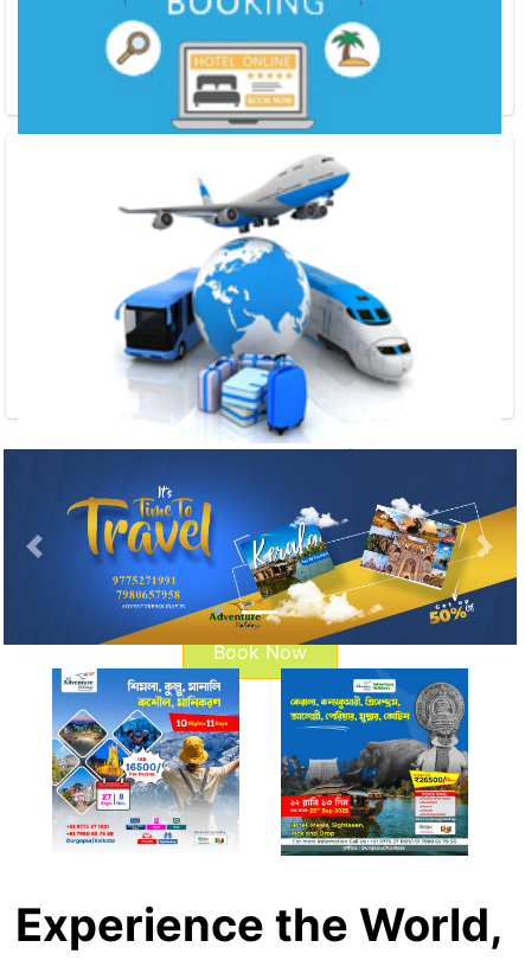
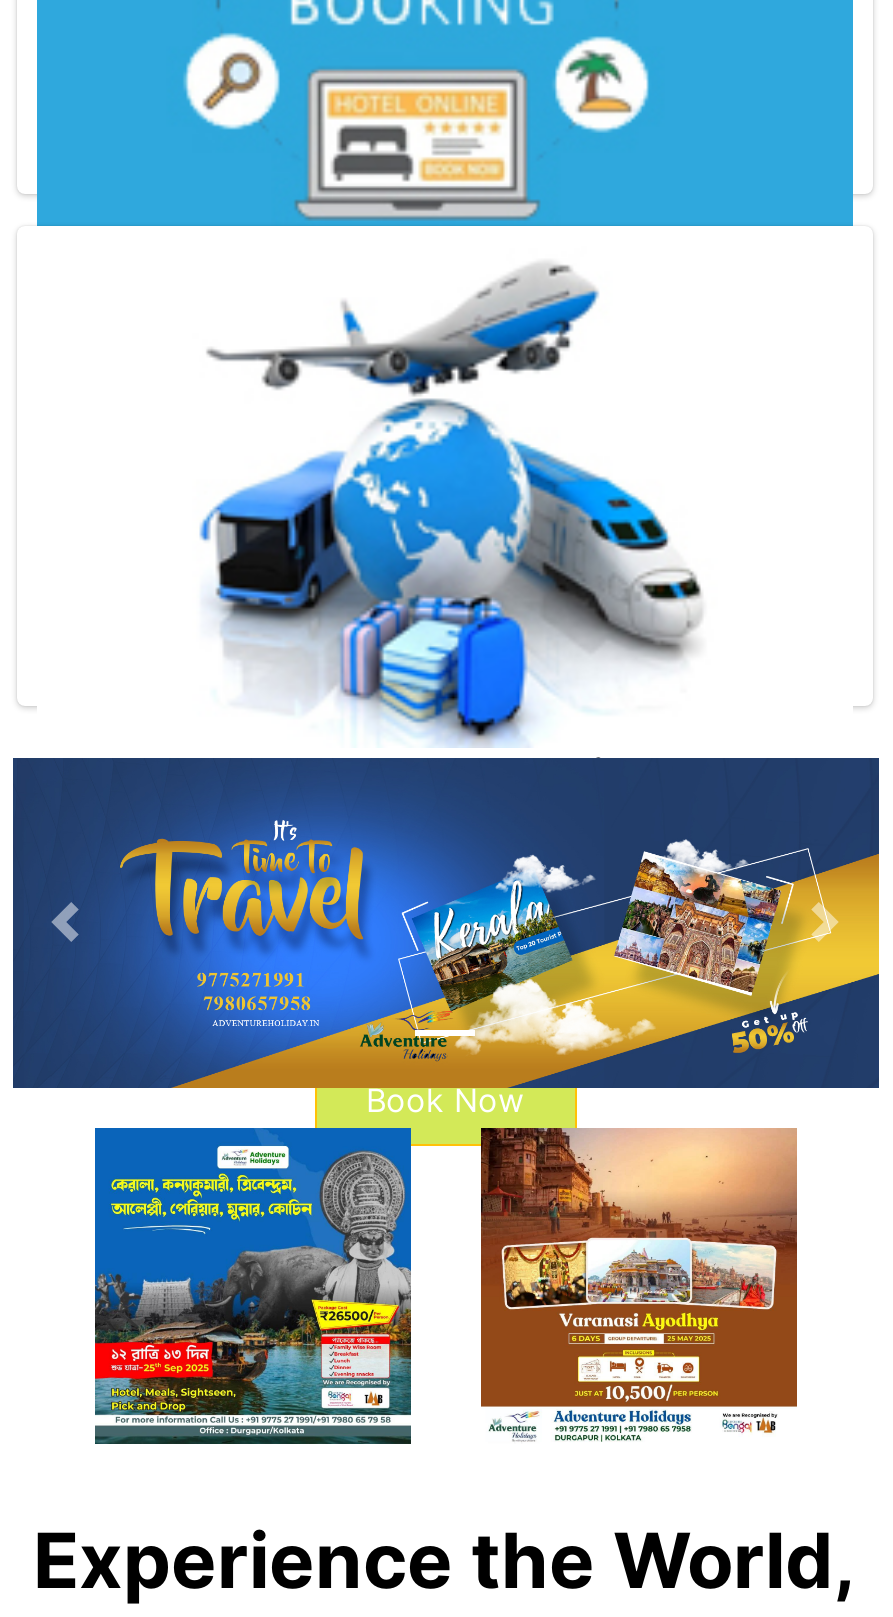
- [image]
+ [image]

- [image]
+ [image]
